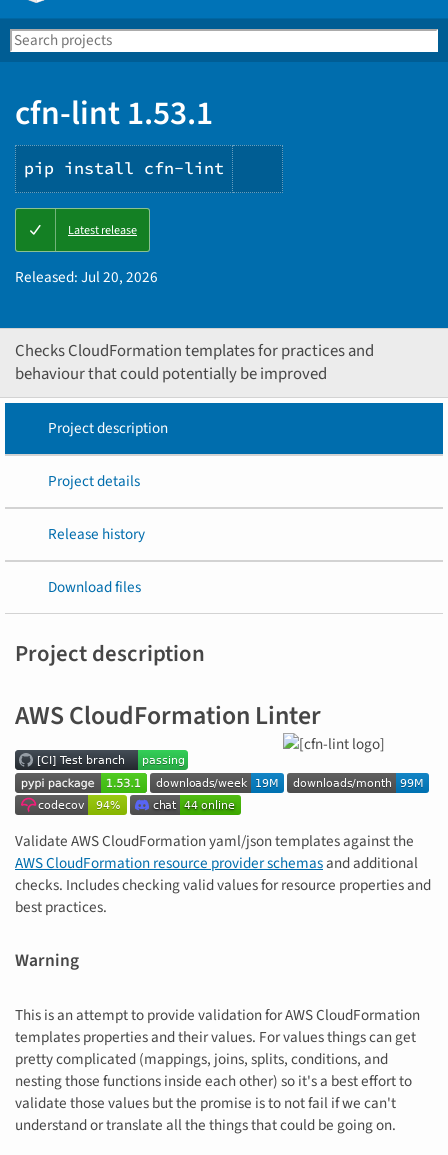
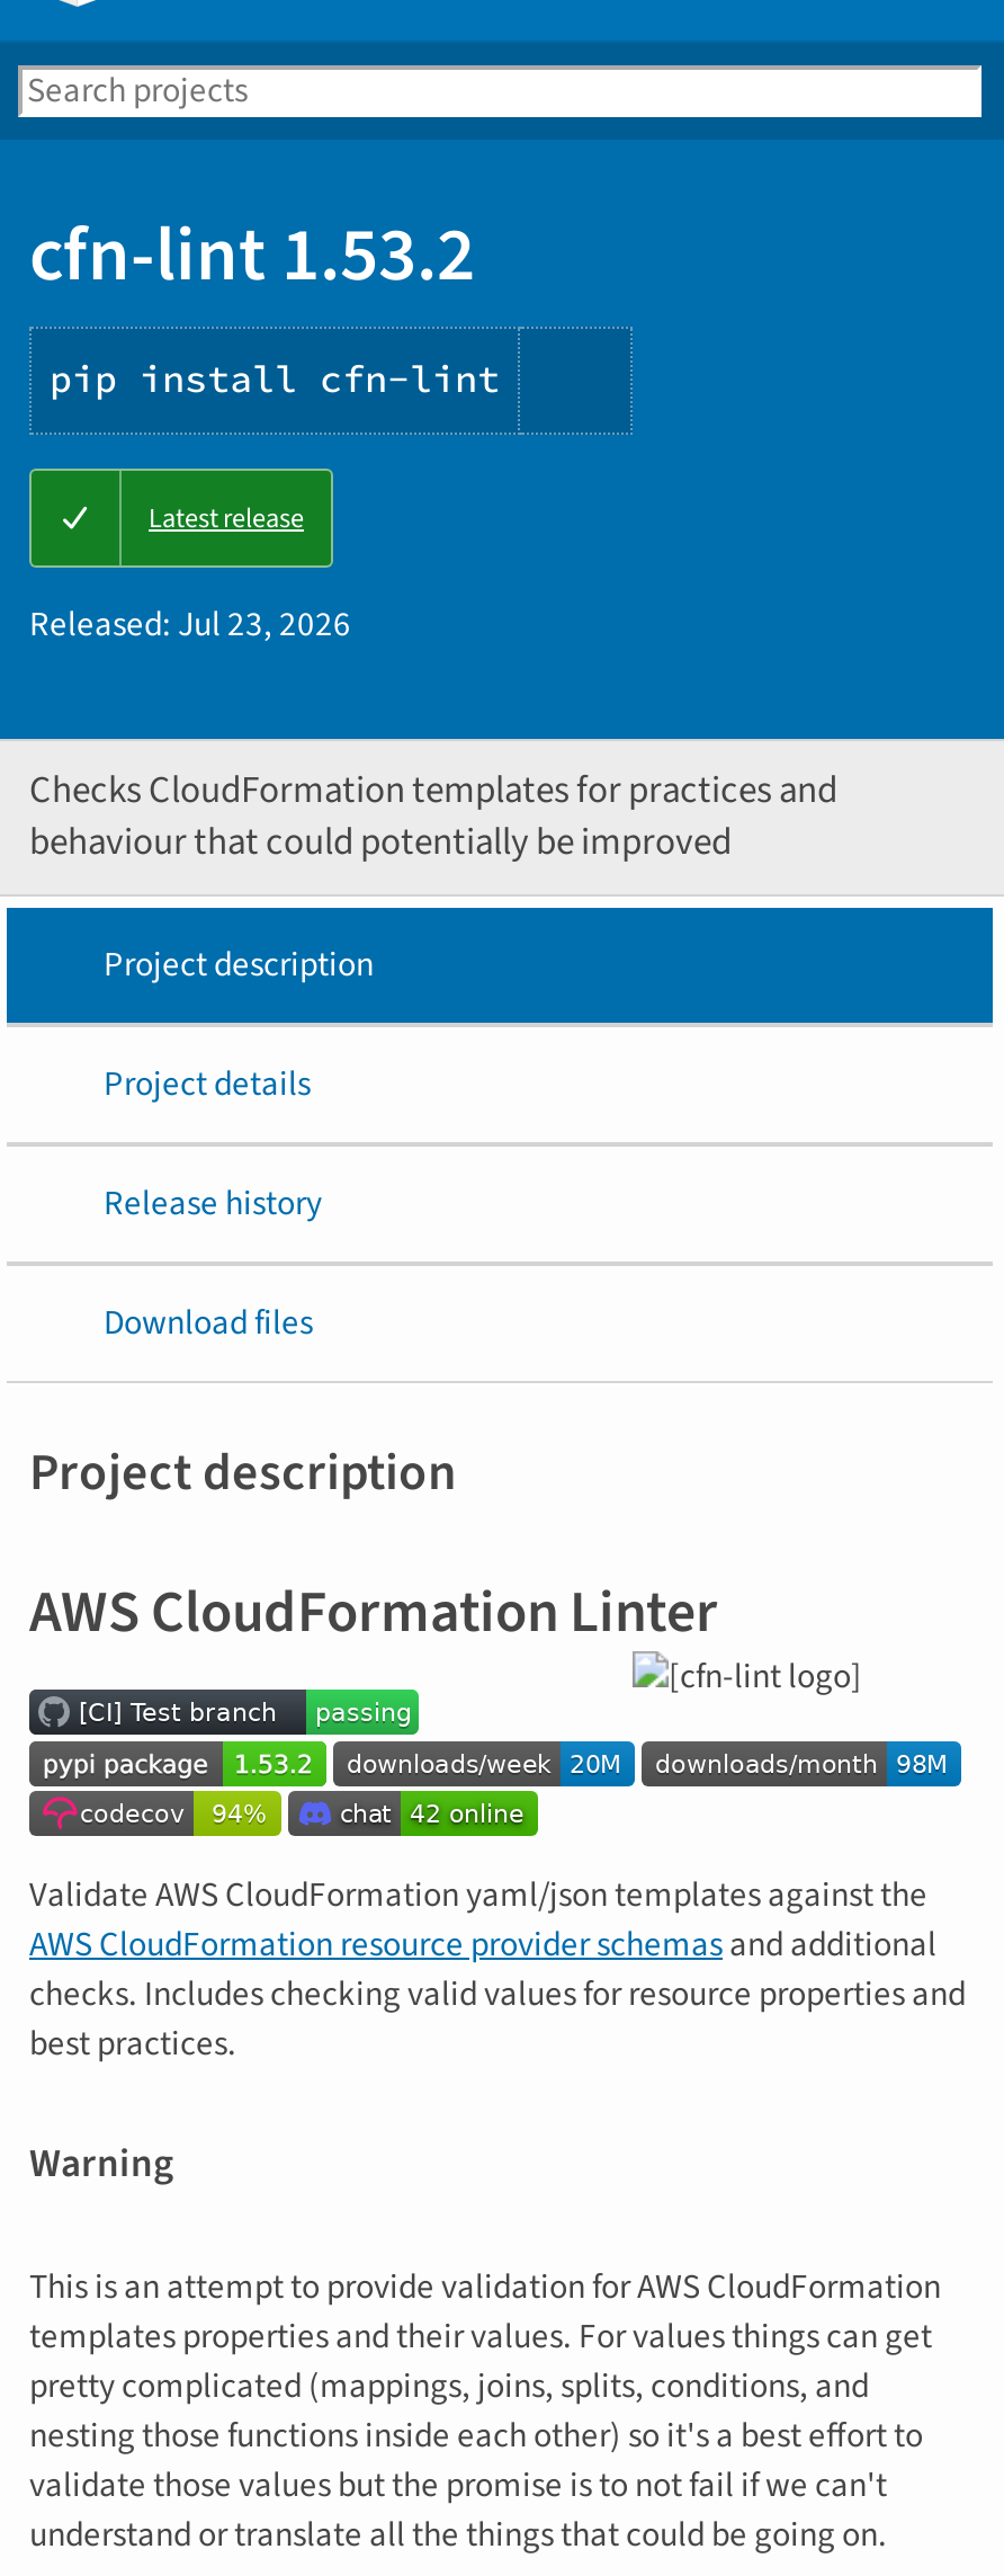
- cfn-lint 1.53.1
+ cfn-lint 1.53.2

- Released: Jul 20, 2026
+ Released: Jul 23, 2026
